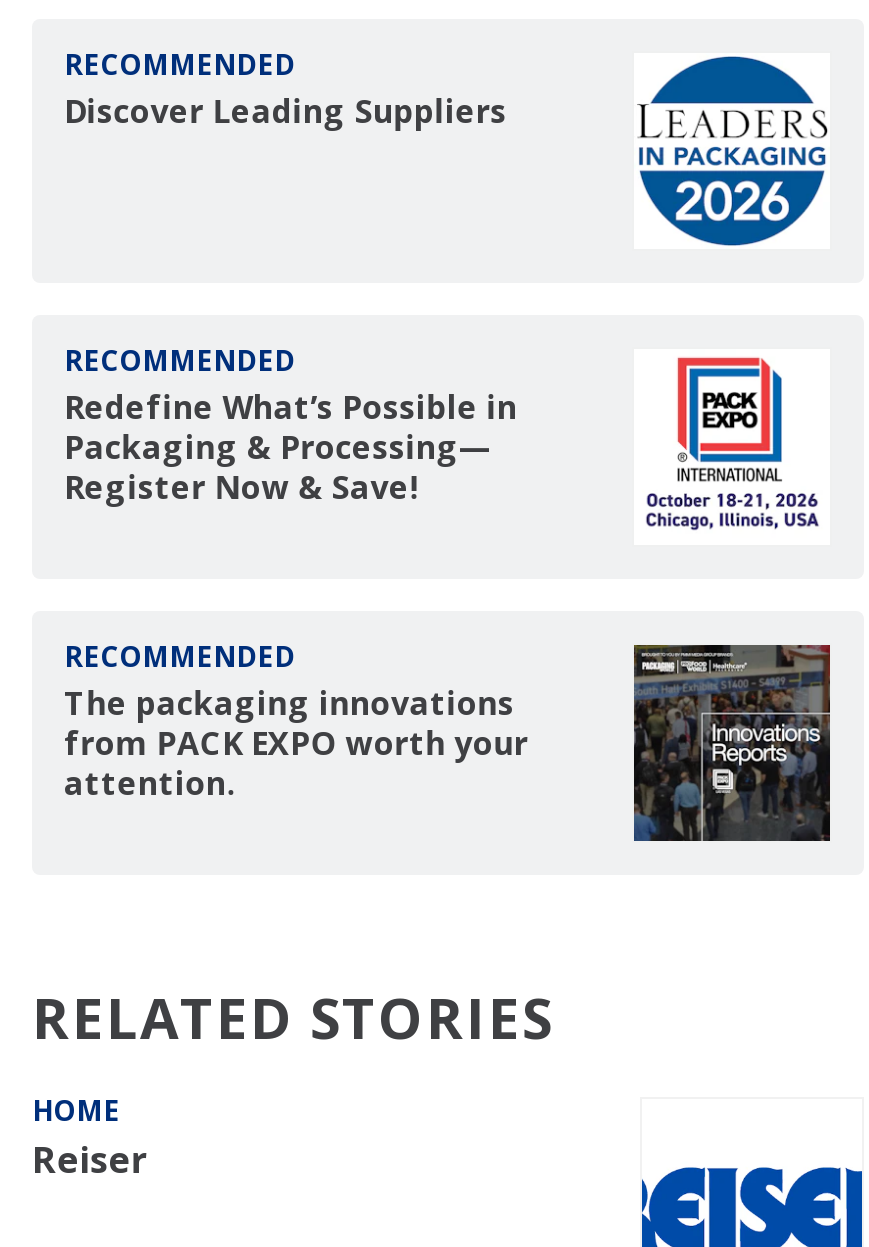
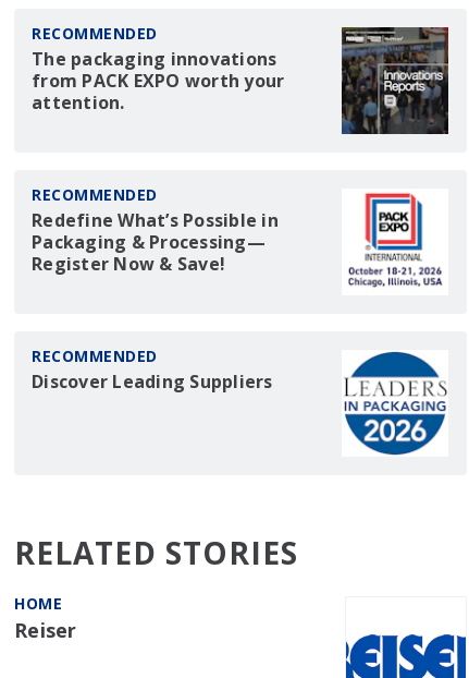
moved down: [image]

moved down: Discover Leading Suppliers

moved up: The packaging innovations | from PACK EXPO worth your | attention.
